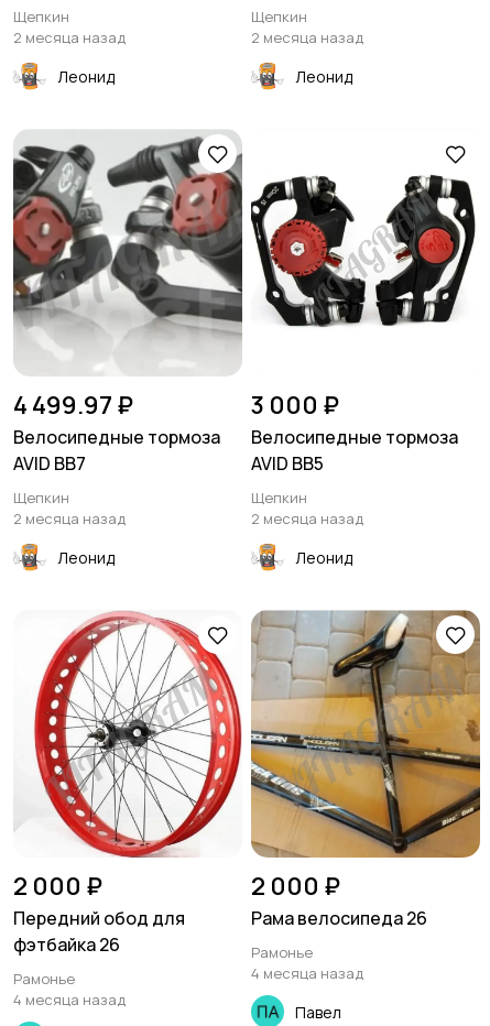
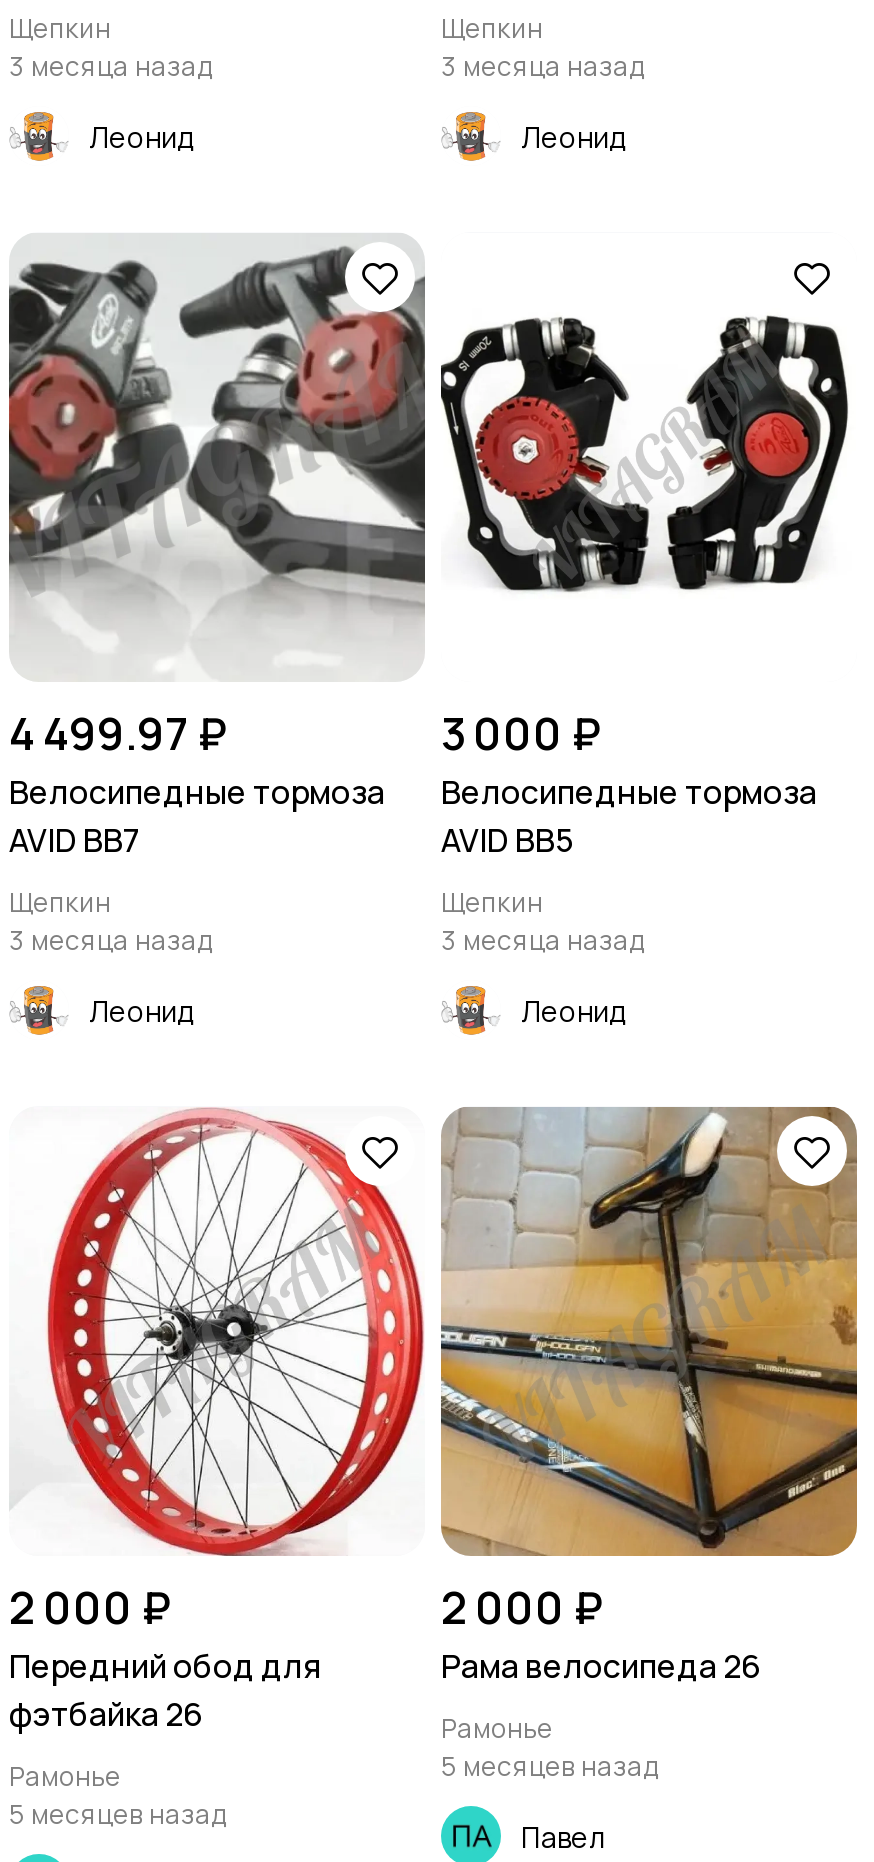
- 2 месяца назад
+ 3 месяца назад

- 2 месяца назад
+ 3 месяца назад

- 2 месяца назад
+ 3 месяца назад

- 2 месяца назад
+ 3 месяца назад

- 4 месяца назад
+ 5 месяцев назад

- 4 месяца назад
+ 5 месяцев назад
